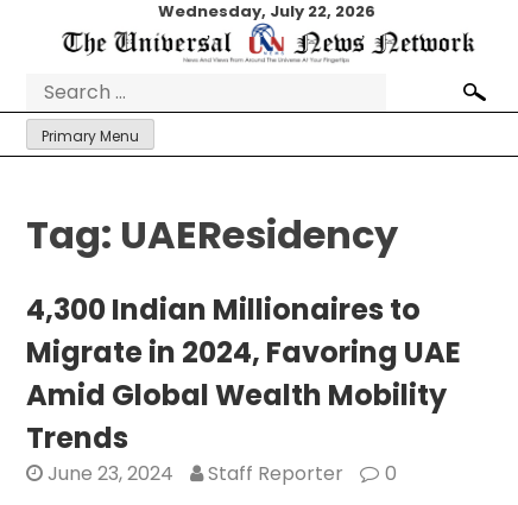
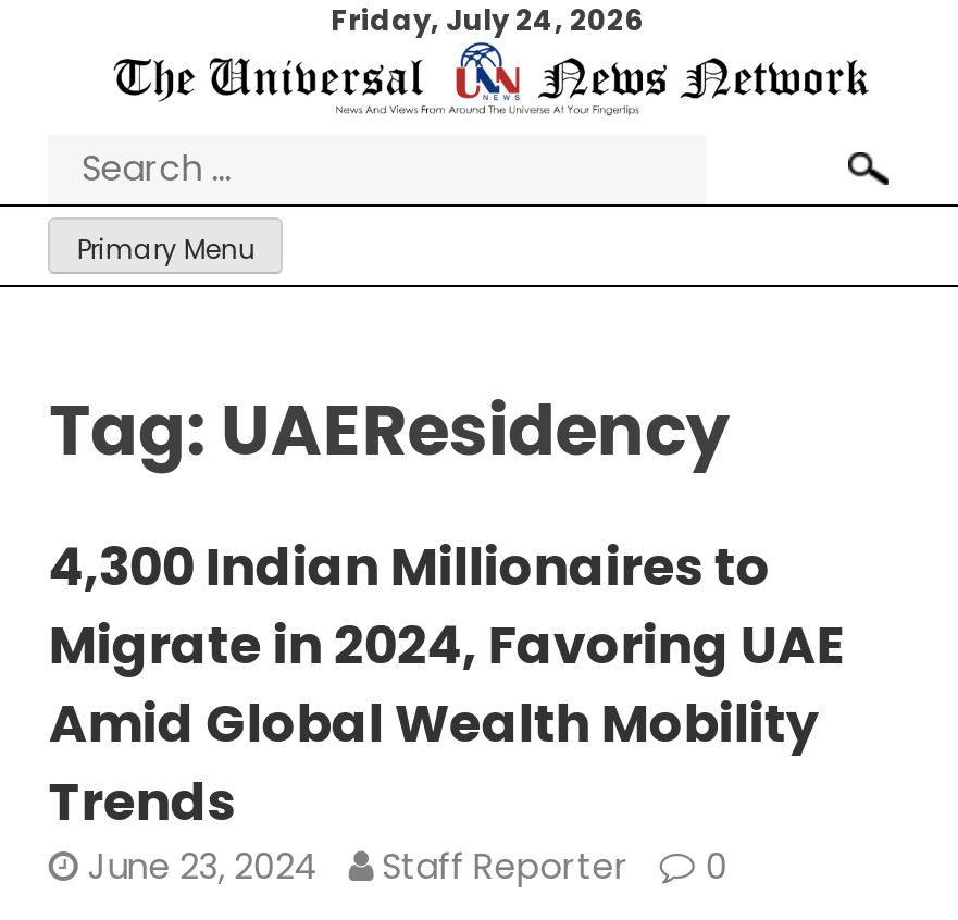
- Wednesday, July 22, 2026
+ Friday, July 24, 2026
